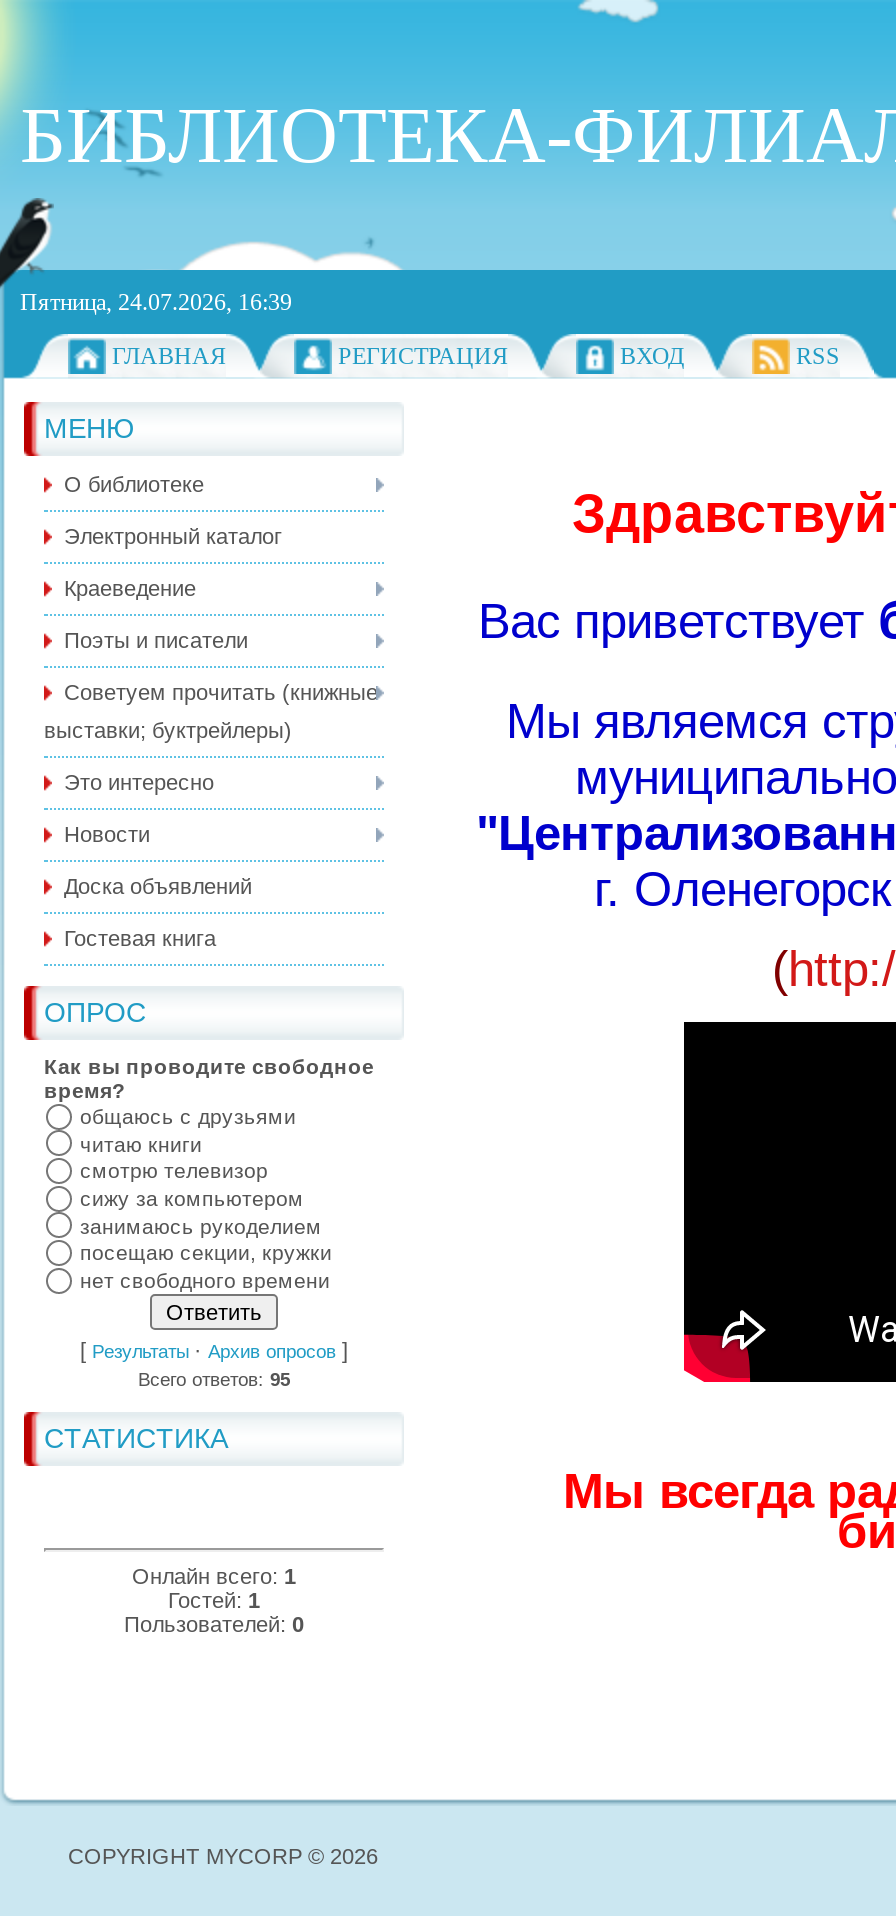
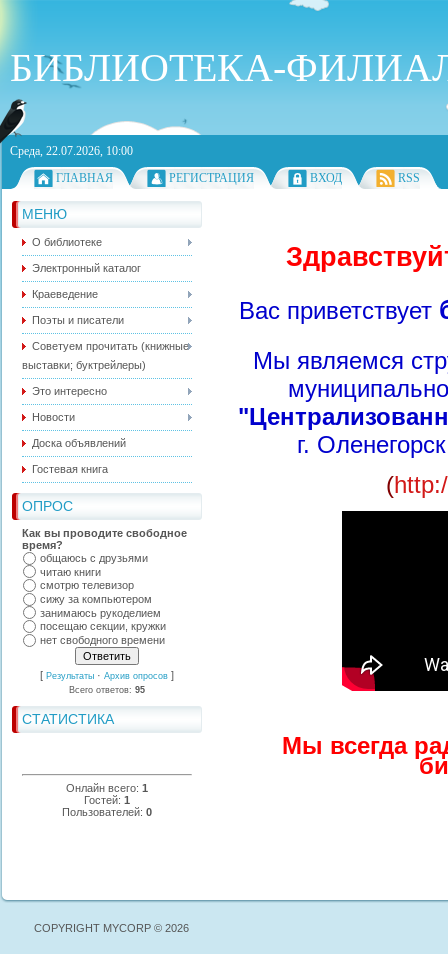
- Пятница, 24.07.2026, 16:39
+ Среда, 22.07.2026, 10:00
